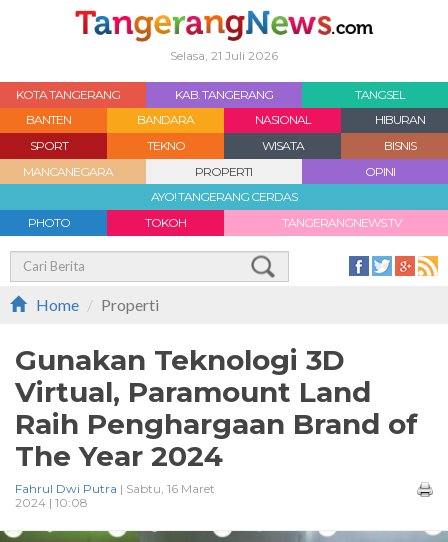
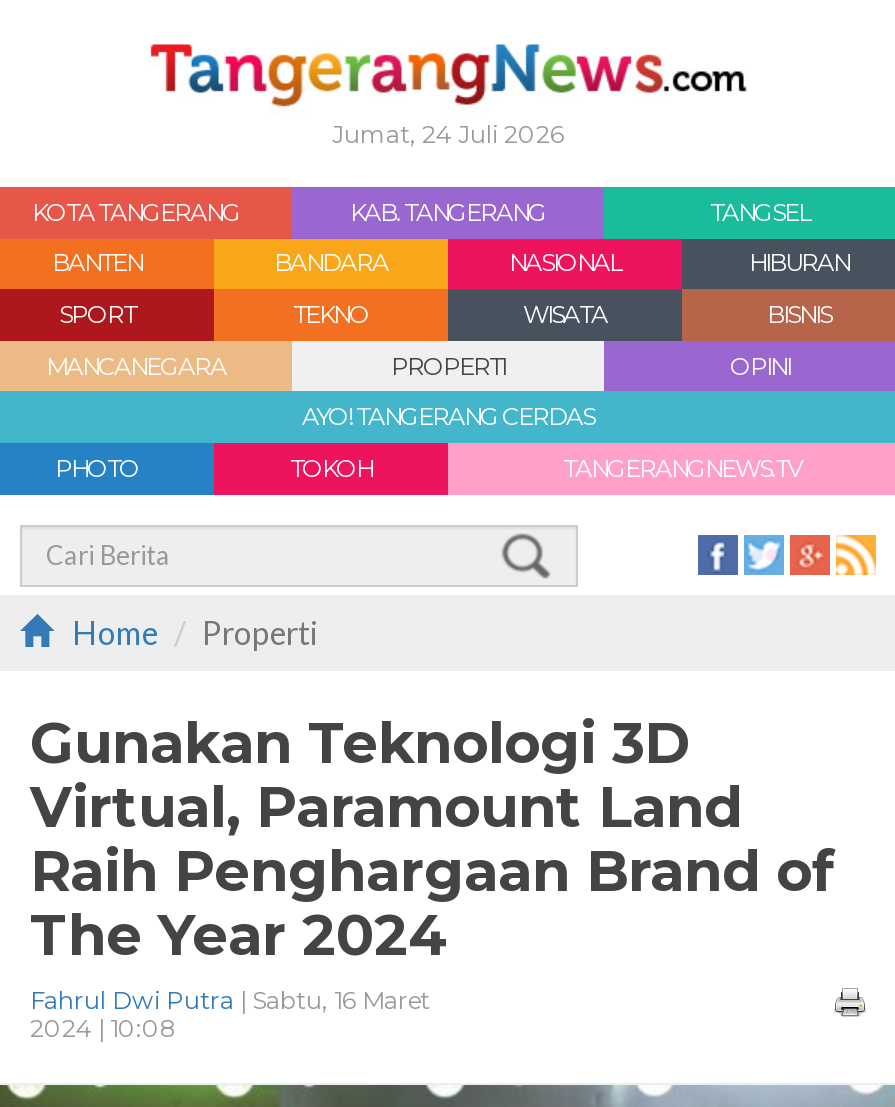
- Selasa, 21 Juli 2026
+ Jumat, 24 Juli 2026
